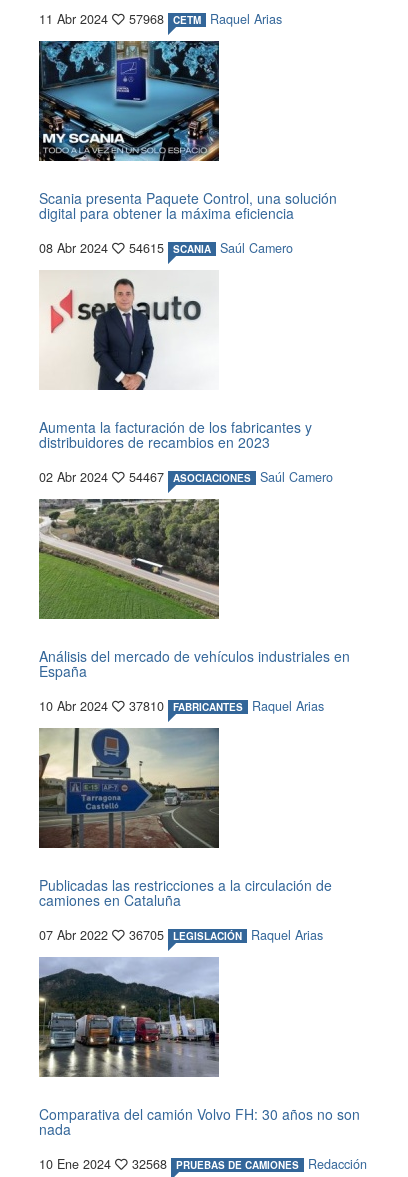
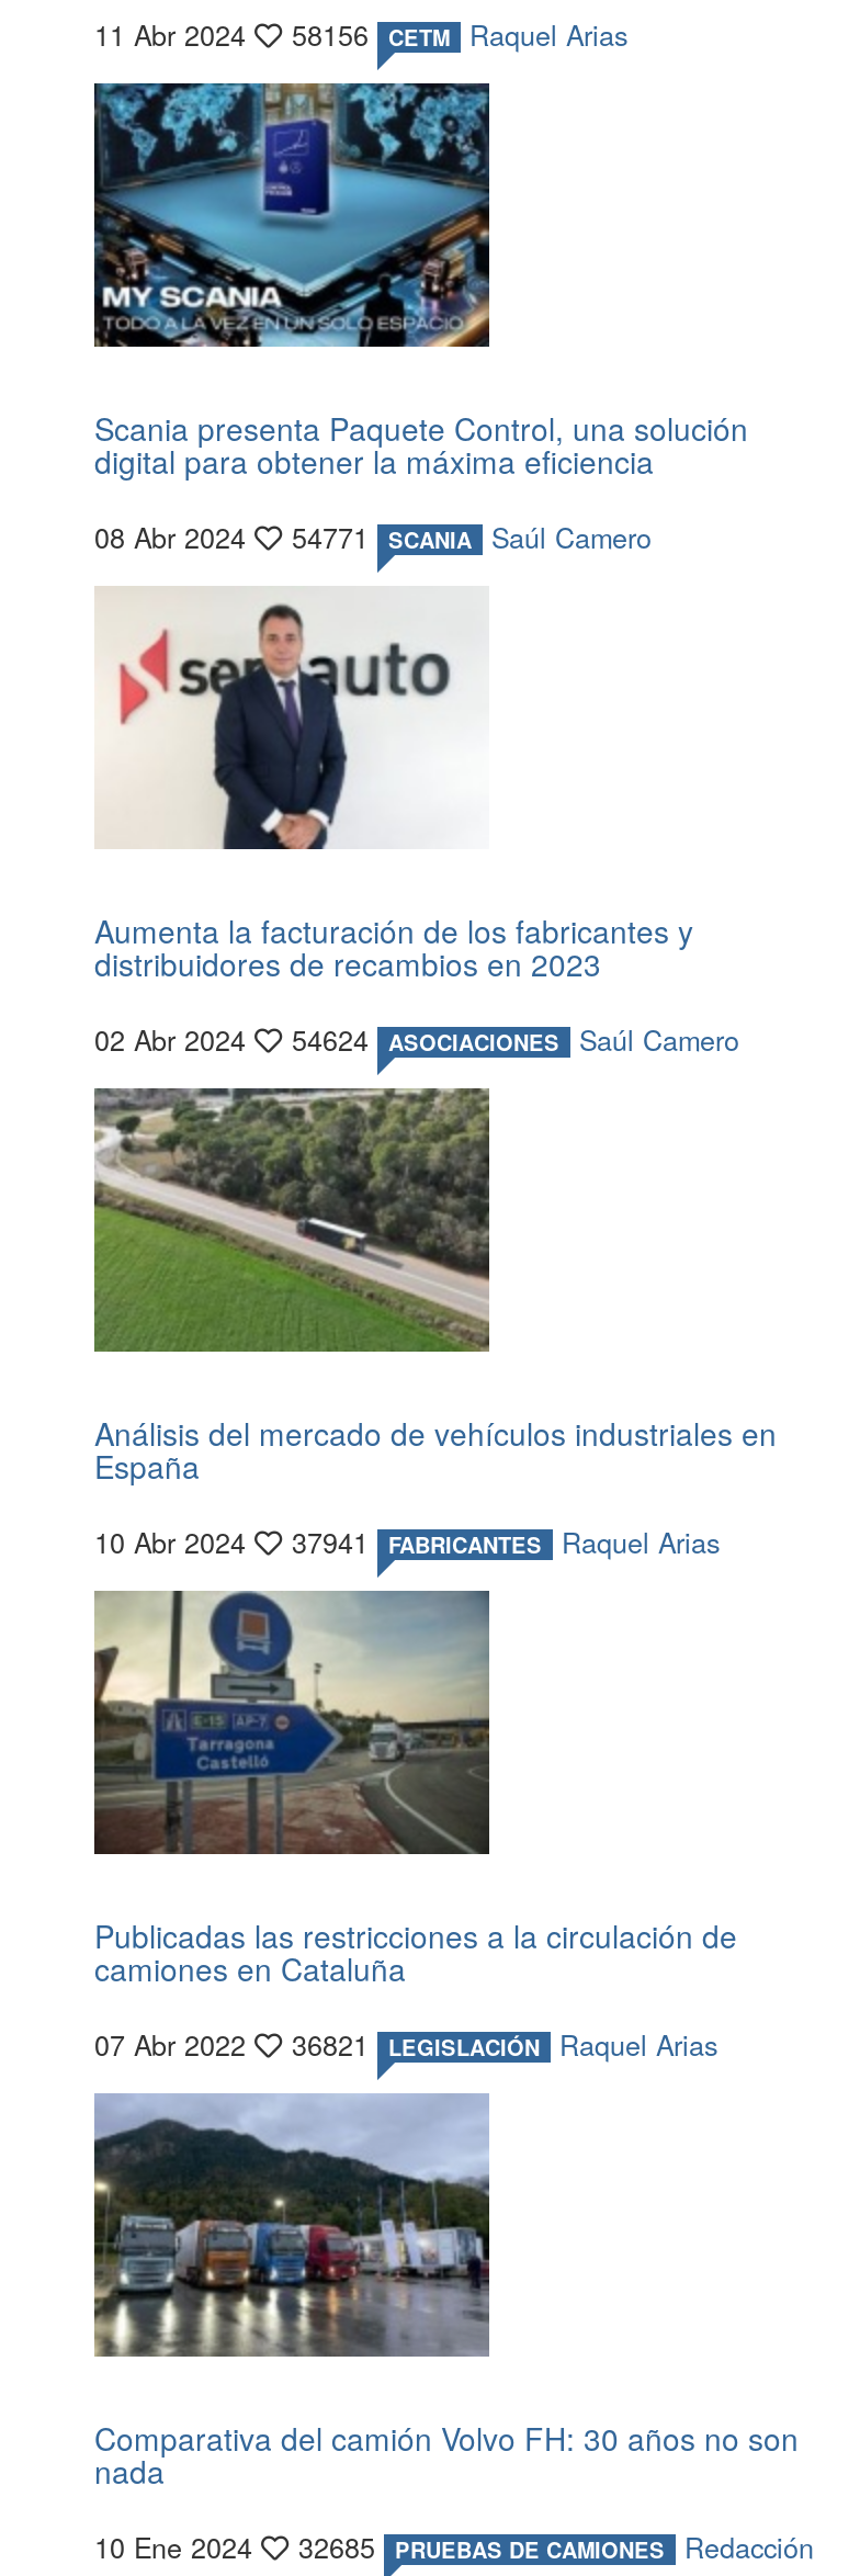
- 11 Abr 2024 57968 CETM Raquel Arias
+ 11 Abr 2024 58156 CETM Raquel Arias

- 08 Abr 2024 54615 SCANIA Saúl Camero
+ 08 Abr 2024 54771 SCANIA Saúl Camero

- 02 Abr 2024 54467 ASOCIACIONES Saúl Camero
+ 02 Abr 2024 54624 ASOCIACIONES Saúl Camero

- 10 Abr 2024 37810 FABRICANTES Raquel Arias
+ 10 Abr 2024 37941 FABRICANTES Raquel Arias

- 07 Abr 2022 36705 LEGISLACIÓN Raquel Arias
+ 07 Abr 2022 36821 LEGISLACIÓN Raquel Arias

- 10 Ene 2024 32568 PRUEBAS DE CAMIONES Redacción
+ 10 Ene 2024 32685 PRUEBAS DE CAMIONES Redacción
